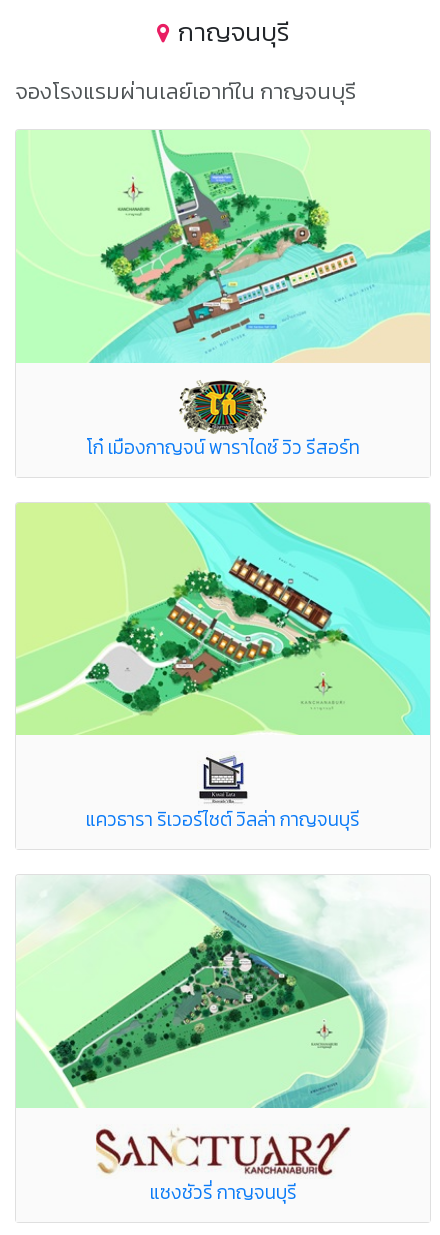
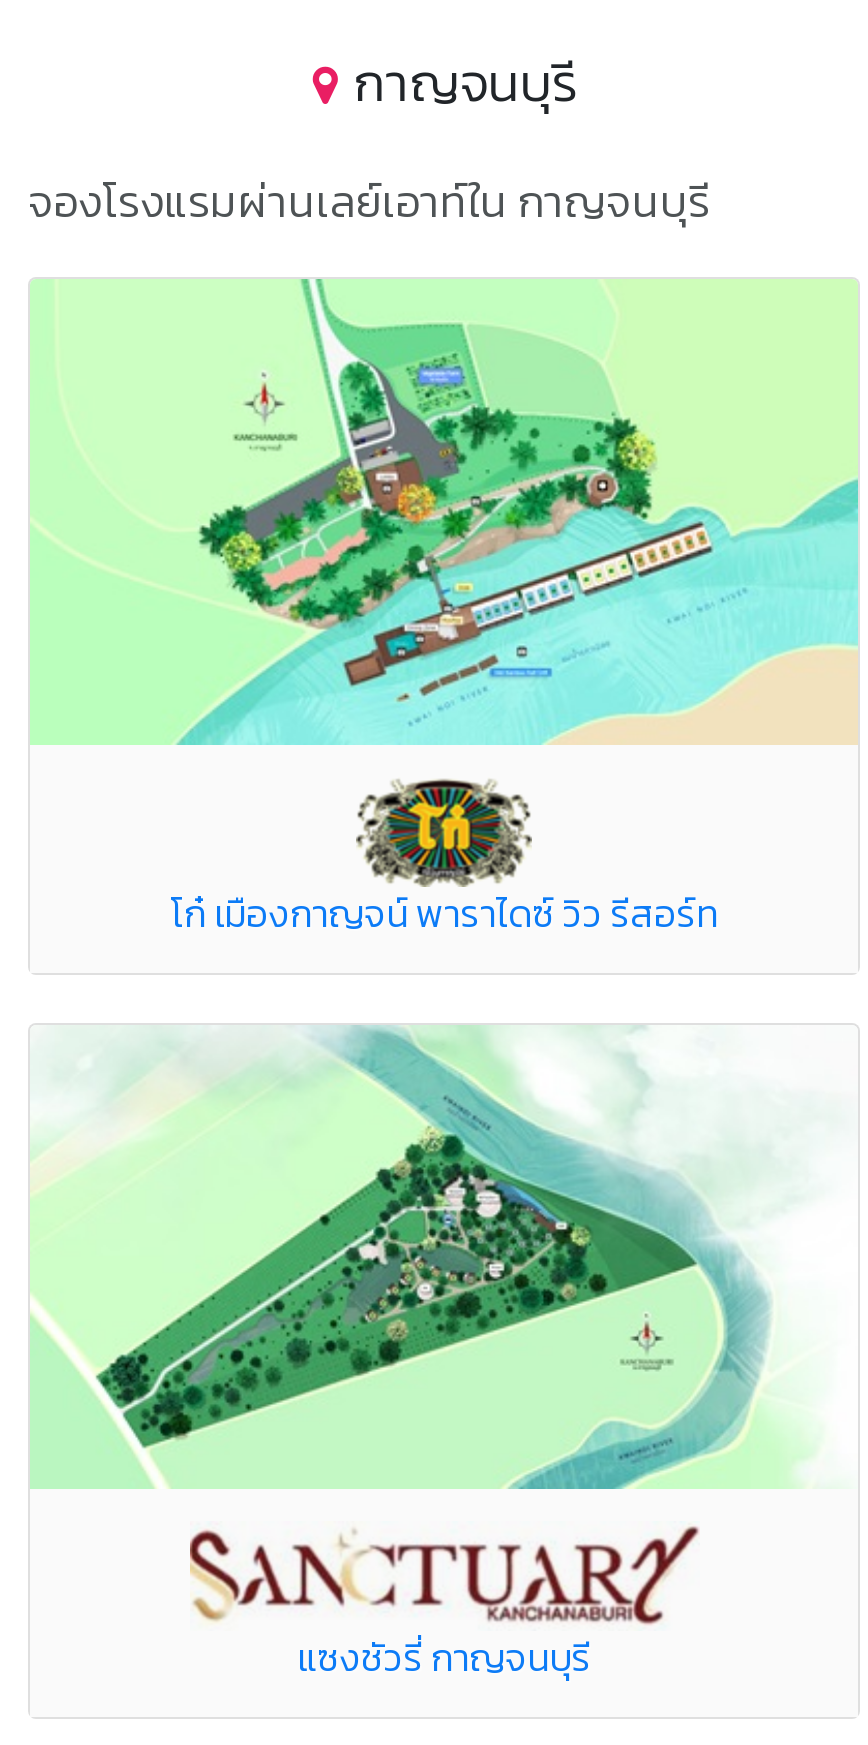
- [image]

- [image]
- แควธารา ริเวอร์ไซต์ วิลล่า กาญจนบุรี
